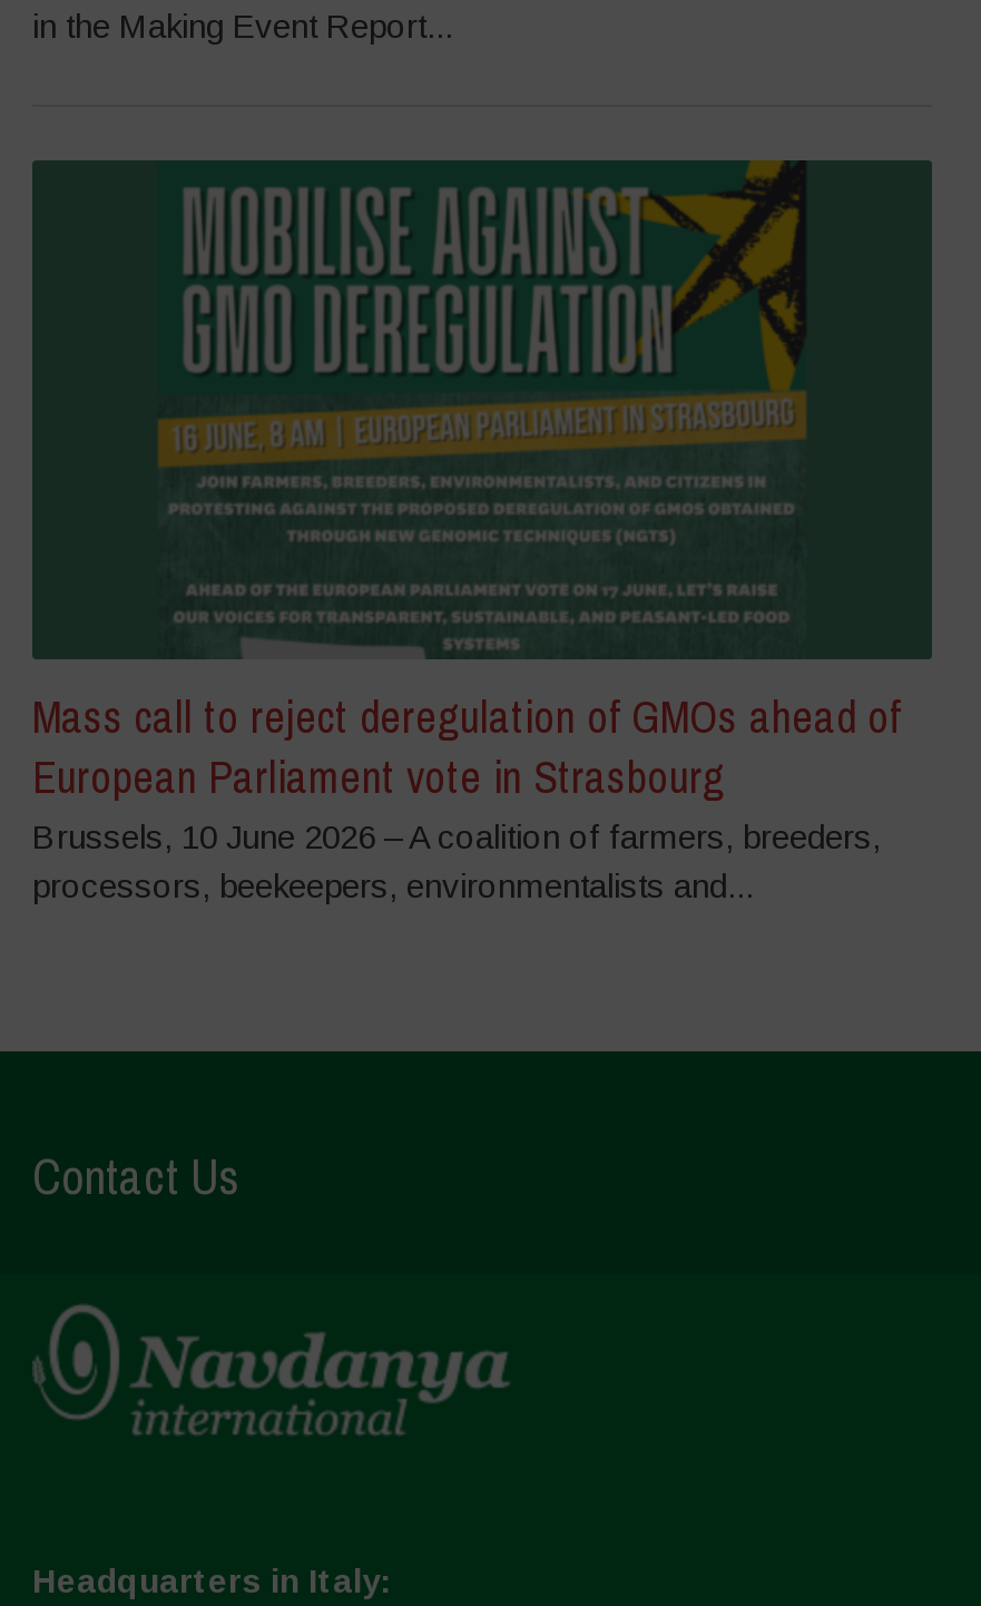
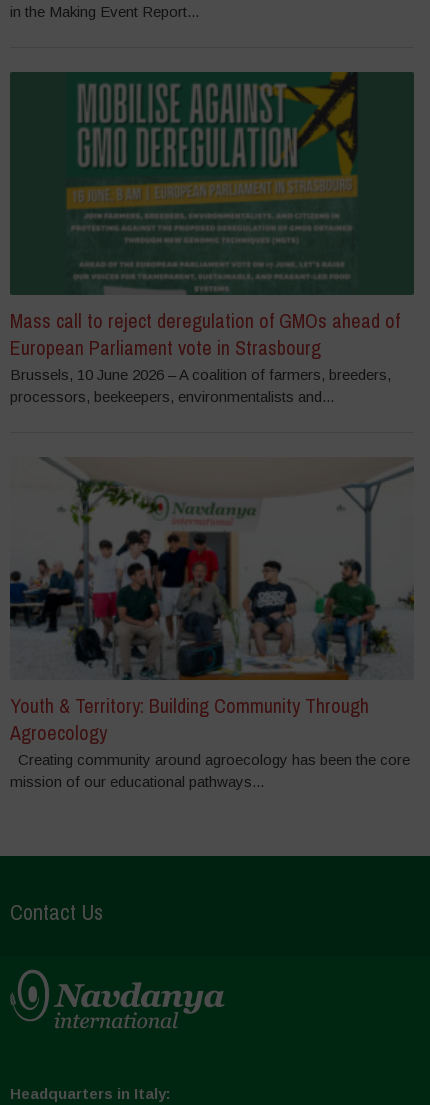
+ [image]
+ Youth & Territory: Building Community Through
+ Agroecology
+ Creating community around agroecology has been the core
+ mission of our educational pathways...
